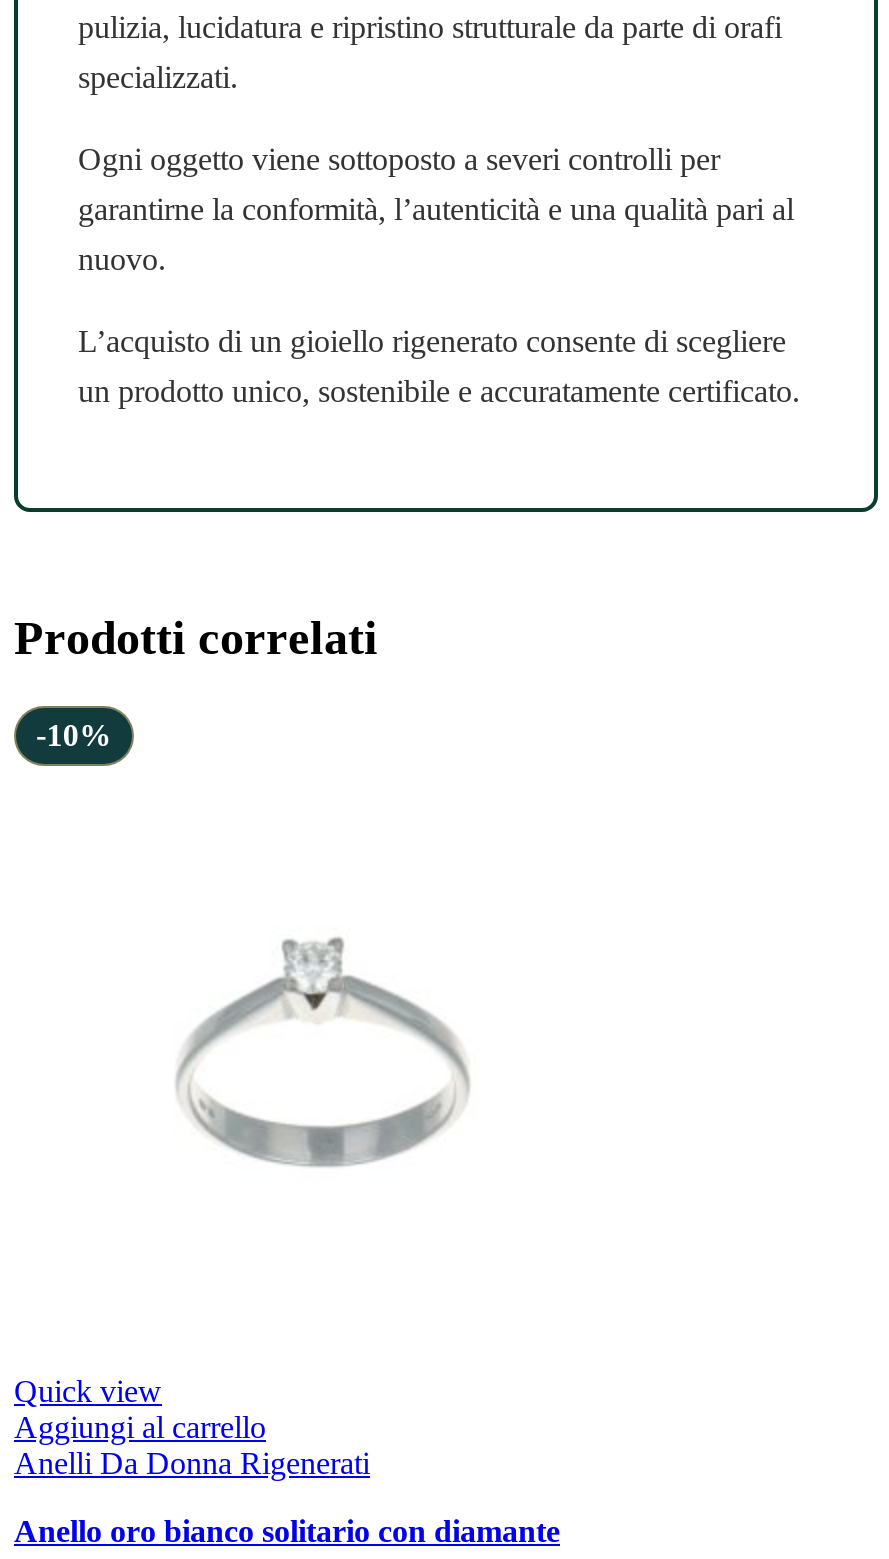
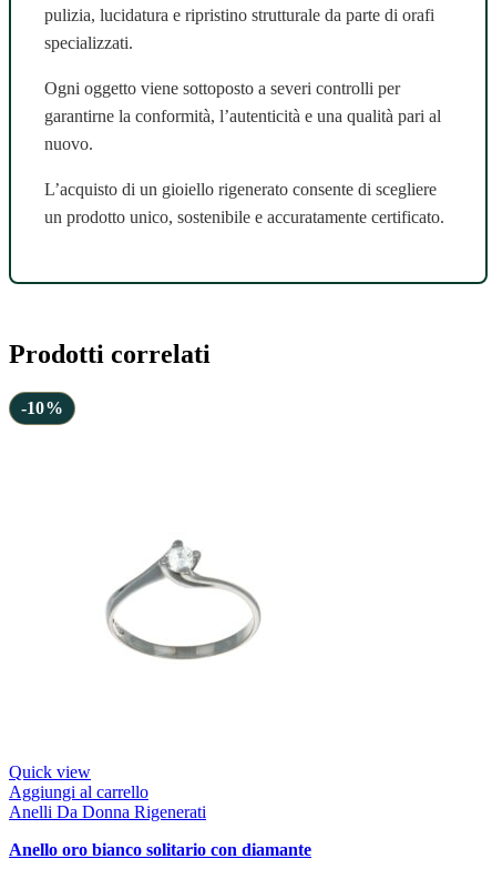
- [image]
+ [image]
